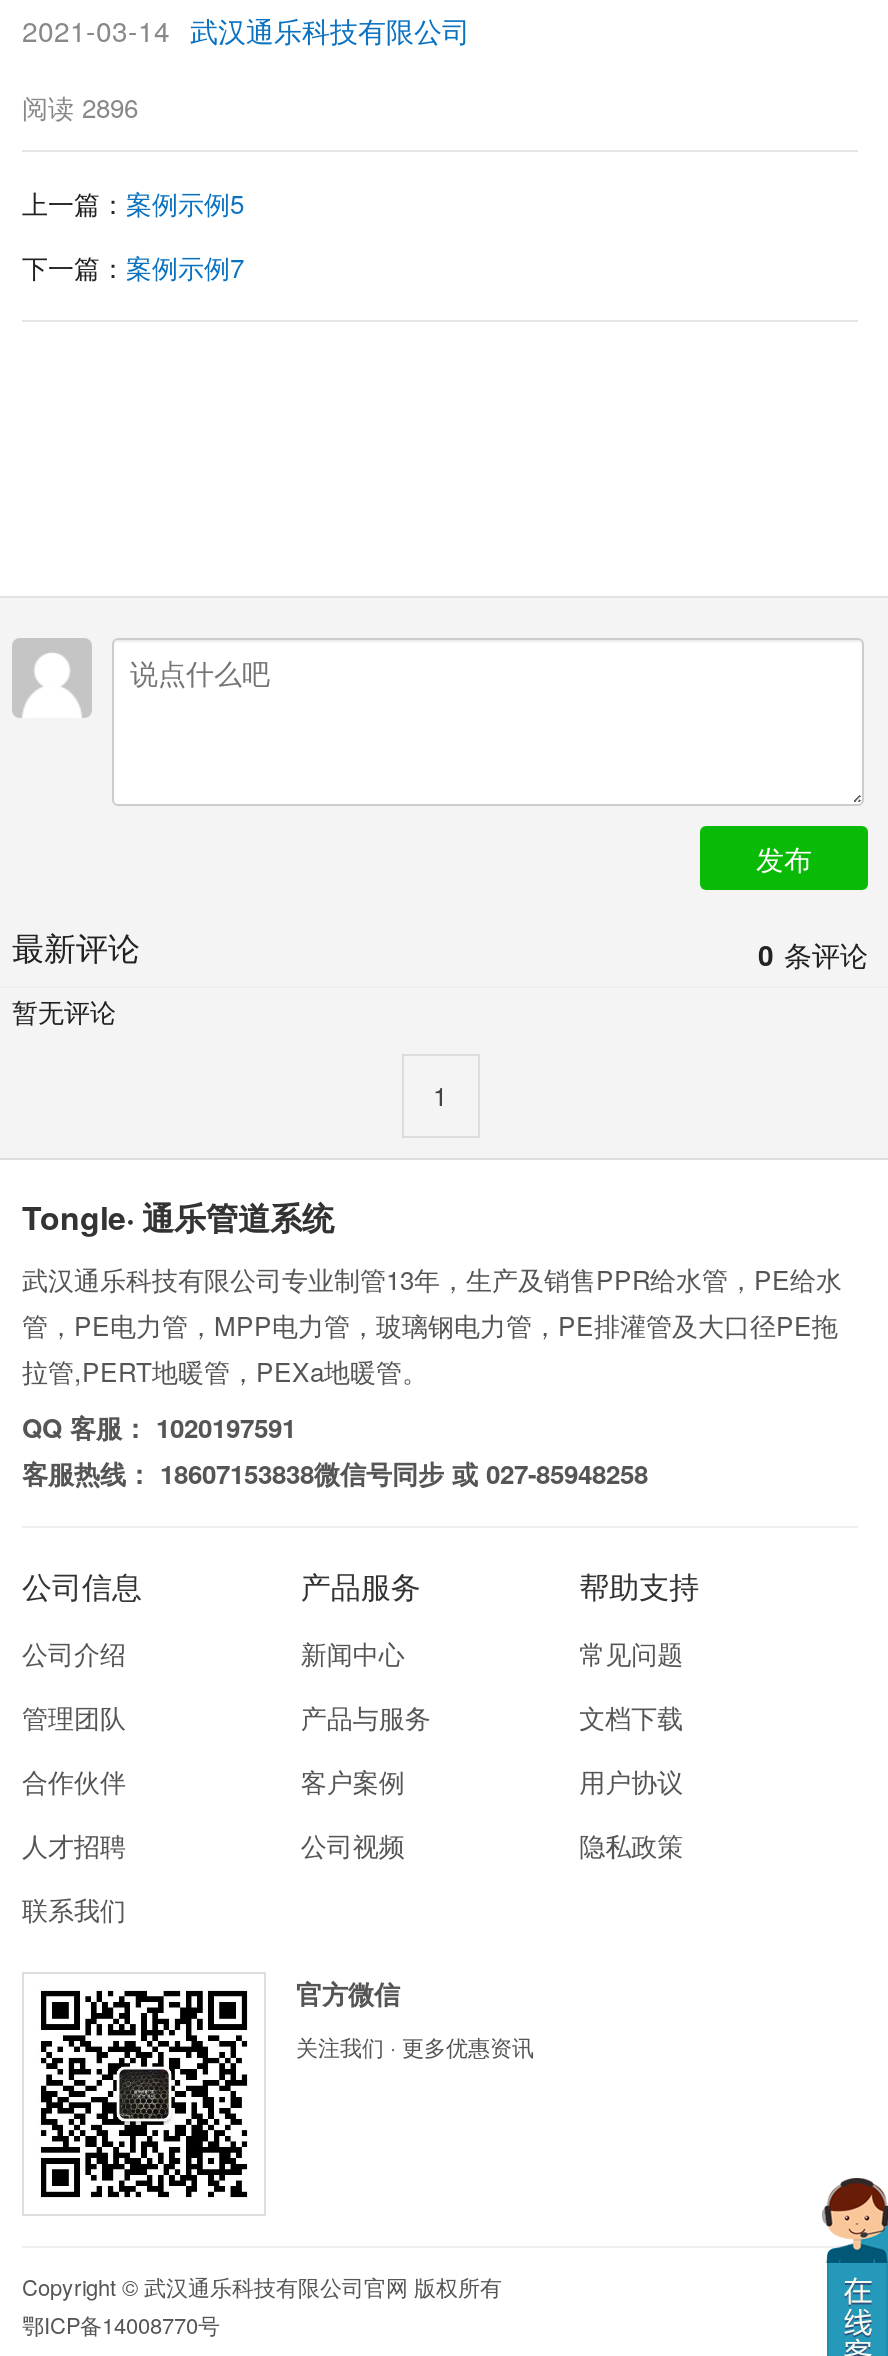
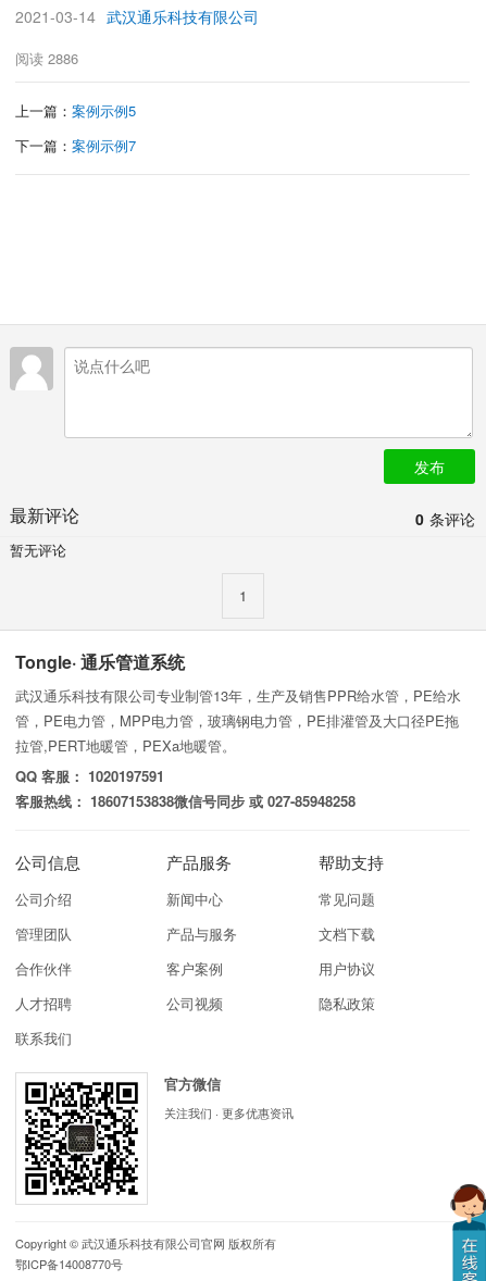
- 阅读2896
+ 阅读2886
